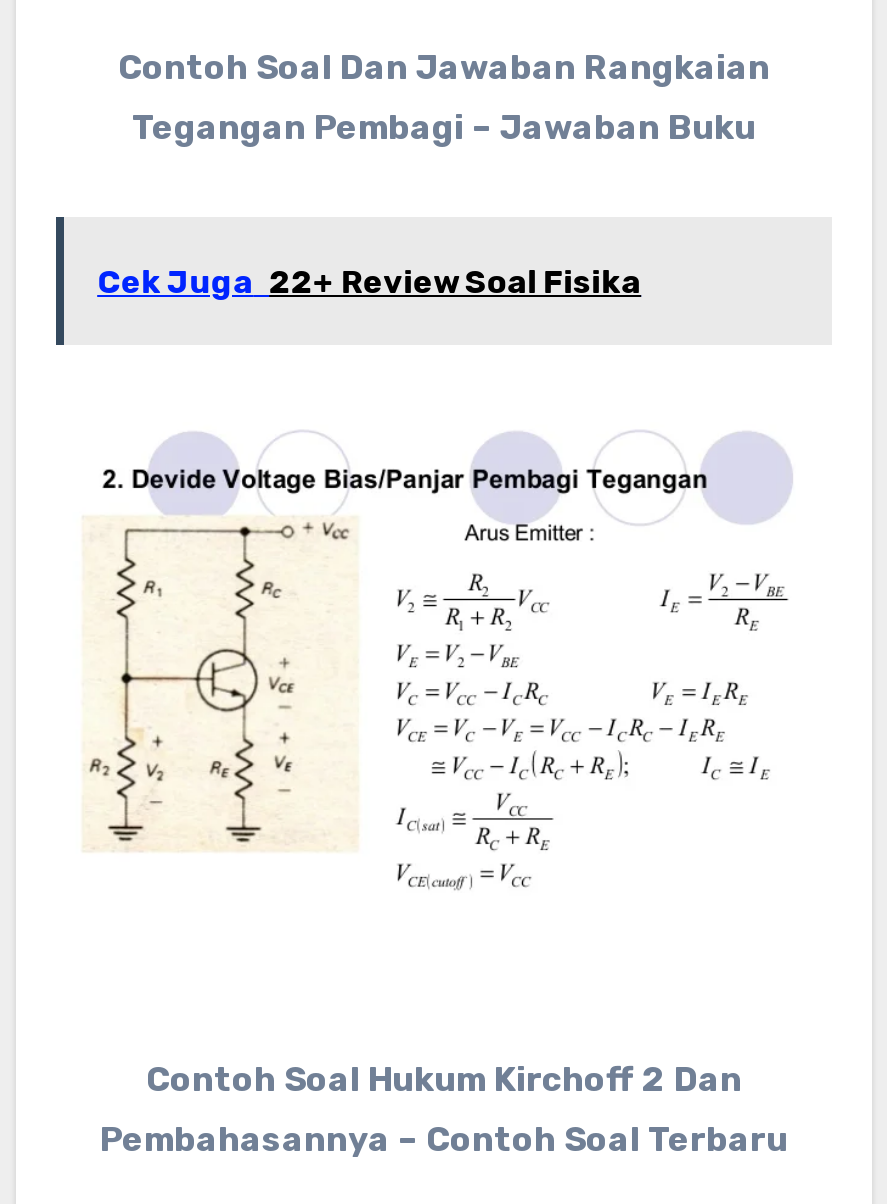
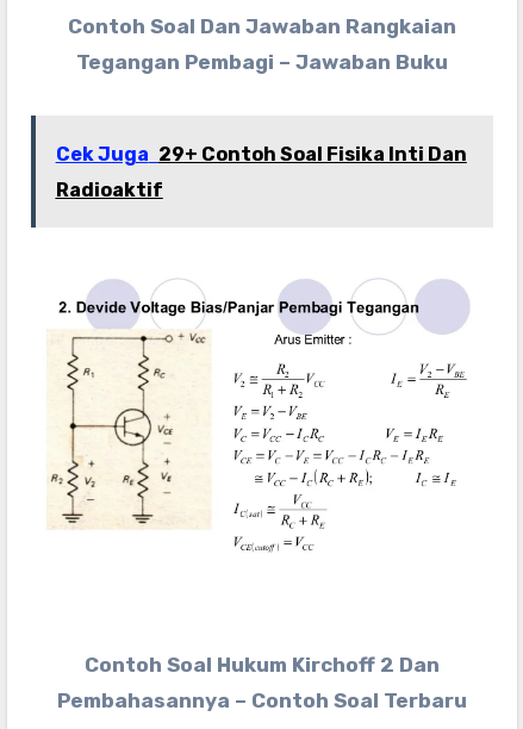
- Cek Juga 22+ Review Soal Fisika
+ Cek Juga 29+ Contoh Soal Fisika Inti Dan
+ Radioaktif
